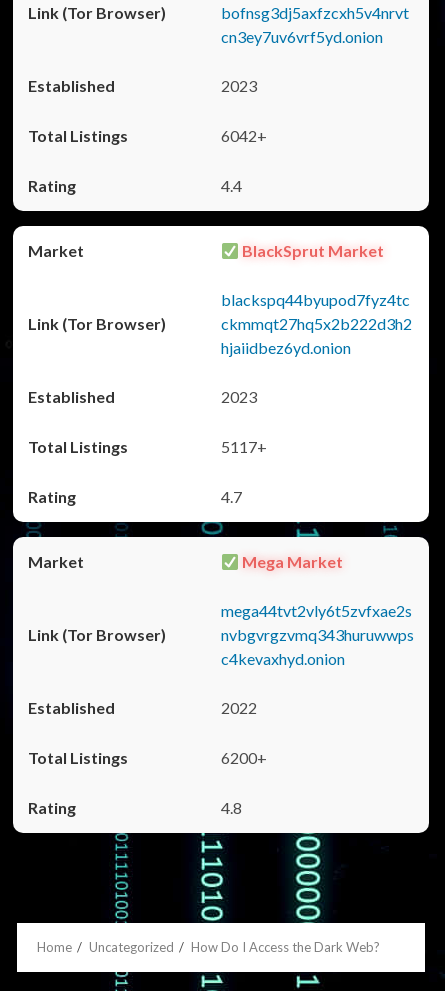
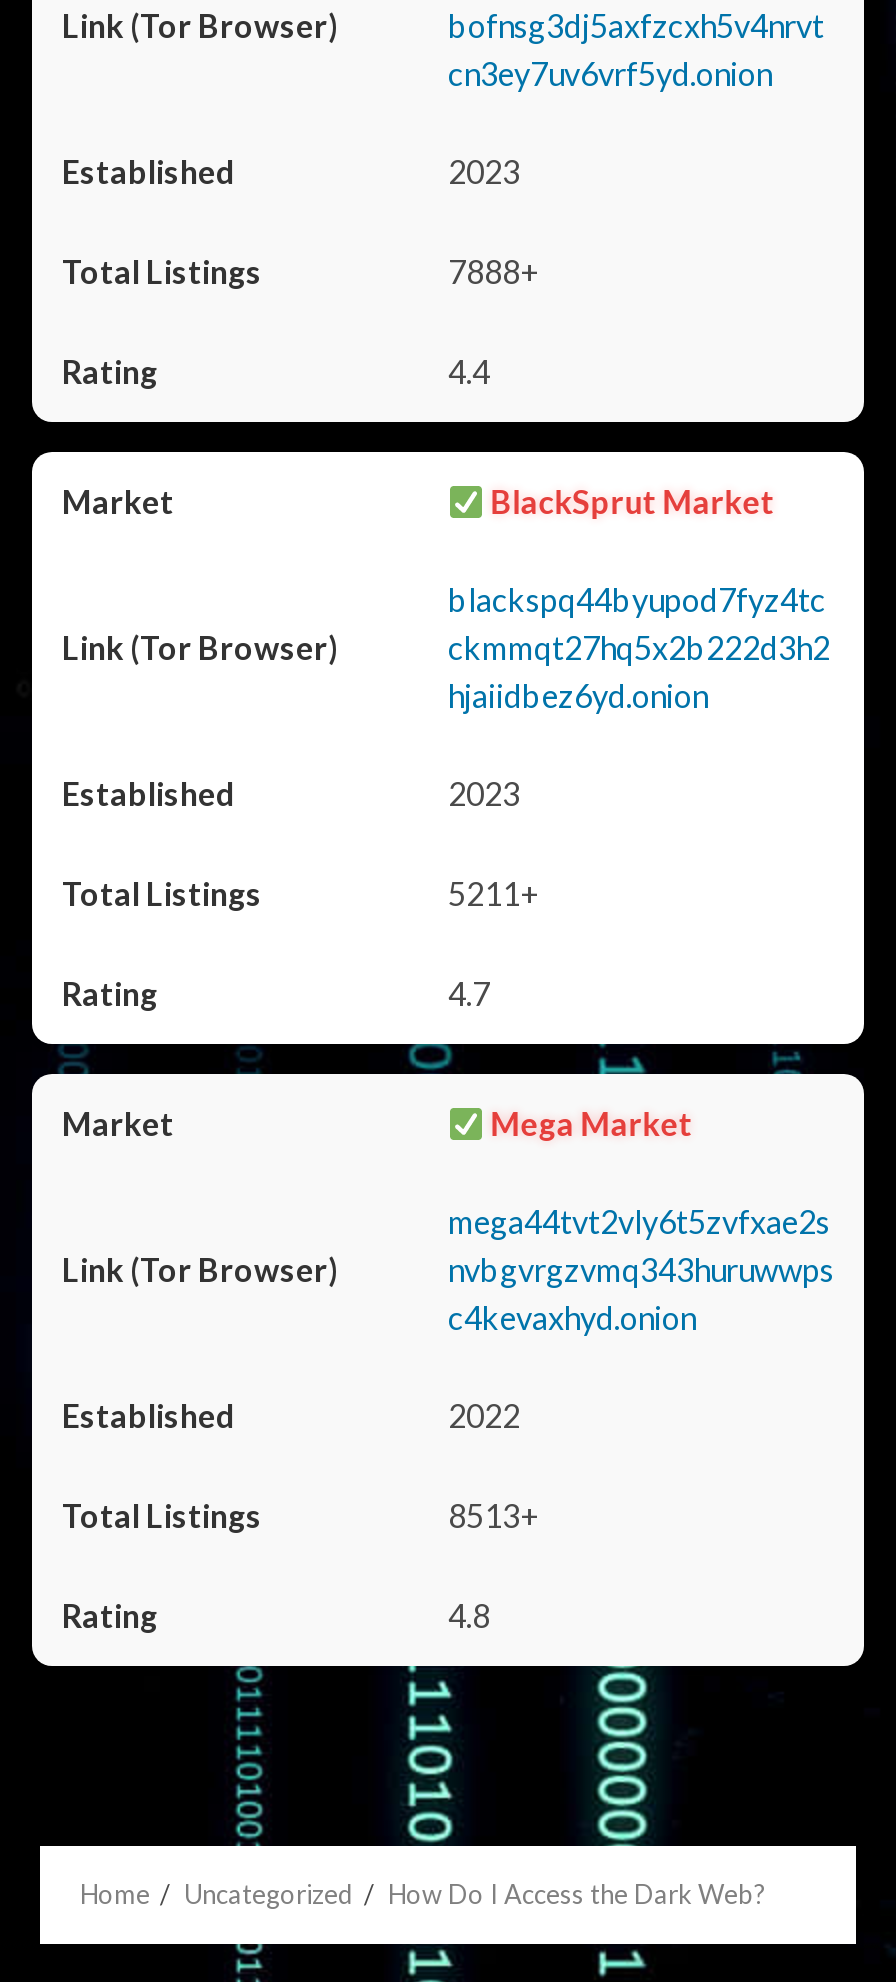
- 6042+
+ 7888+

- 5117+
+ 5211+

- 6200+
+ 8513+
